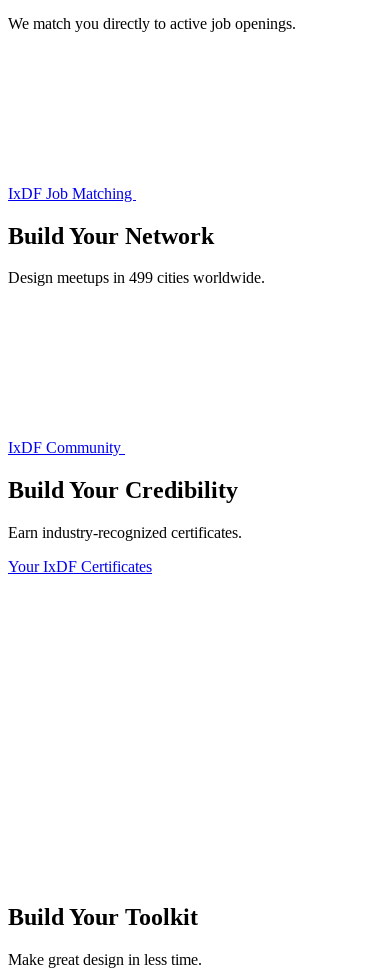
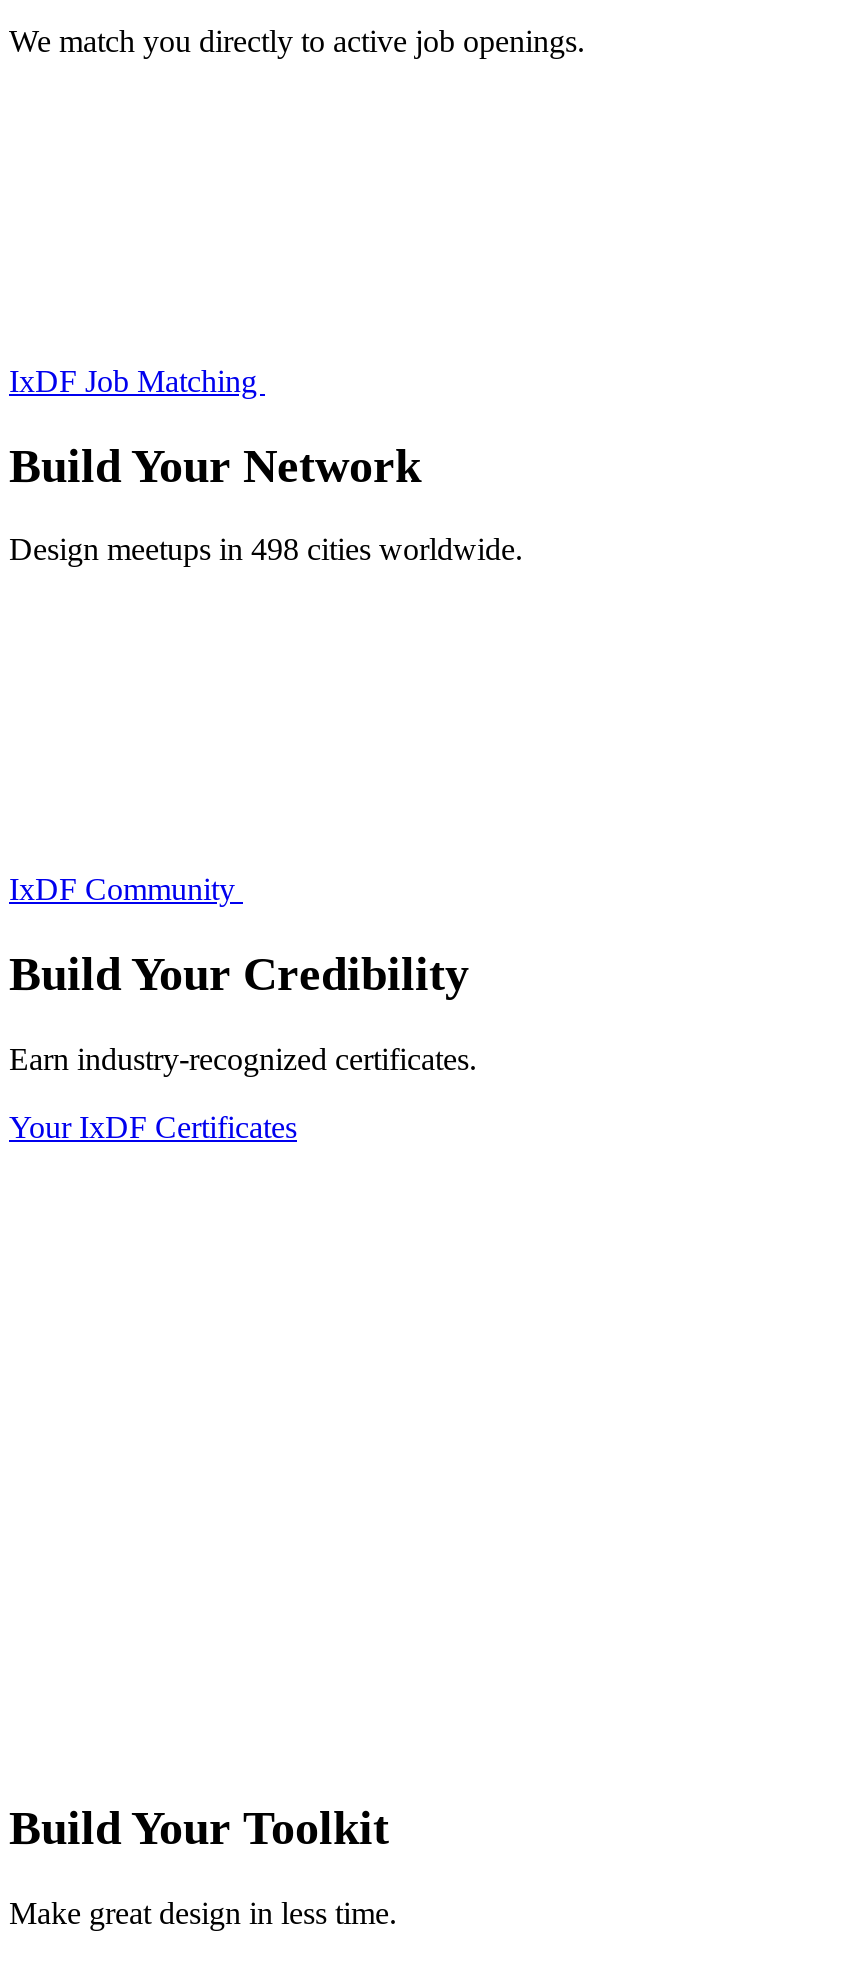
- Design meetups in 499 cities worldwide.
+ Design meetups in 498 cities worldwide.
